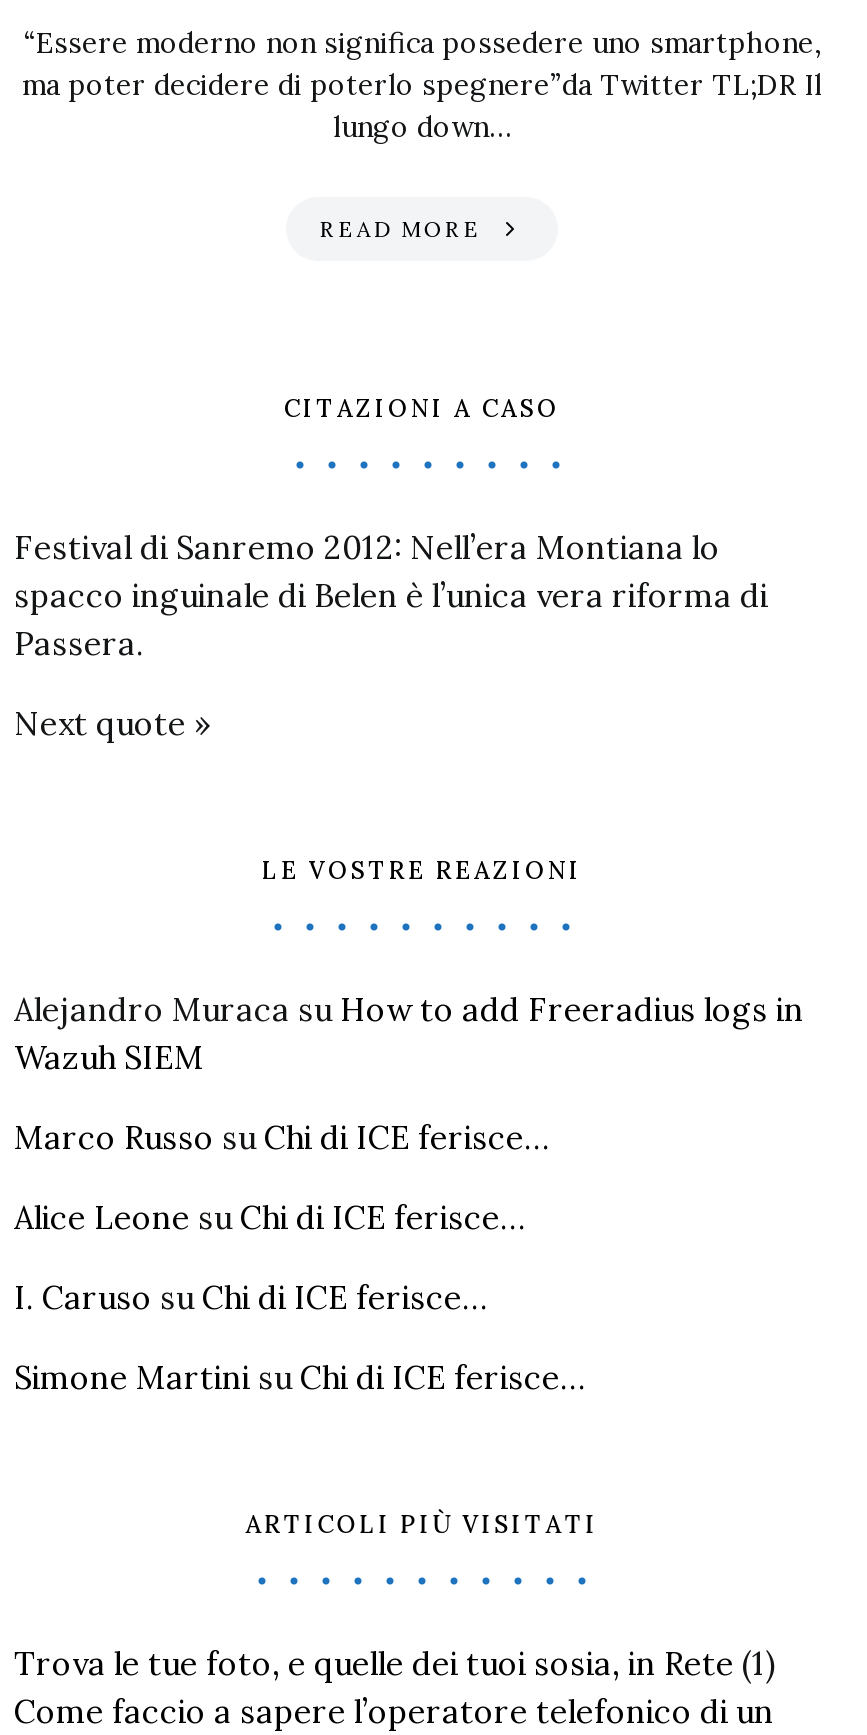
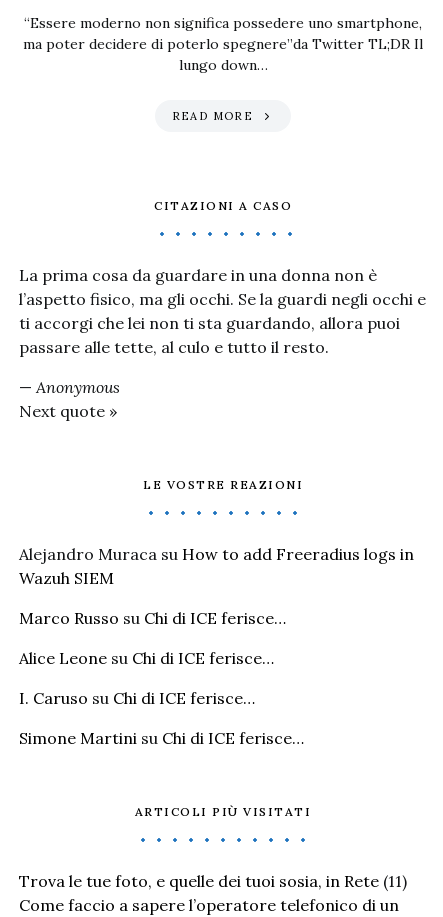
- Festival di Sanremo 2012: Nell’era Montiana lo
- spacco inguinale di Belen è l’unica vera riforma di
- Passera.
+ La prima cosa da guardare in una donna non è
+ l’aspetto fisico, ma gli occhi. Se la guardi negli occhi e
+ ti accorgi che lei non ti sta guardando, allora puoi
+ passare alle tette, al culo e tutto il resto.
+ — Anonymous

- Trova le tue foto, e quelle dei tuoi sosia, in Rete (1)
+ Trova le tue foto, e quelle dei tuoi sosia, in Rete (11)
